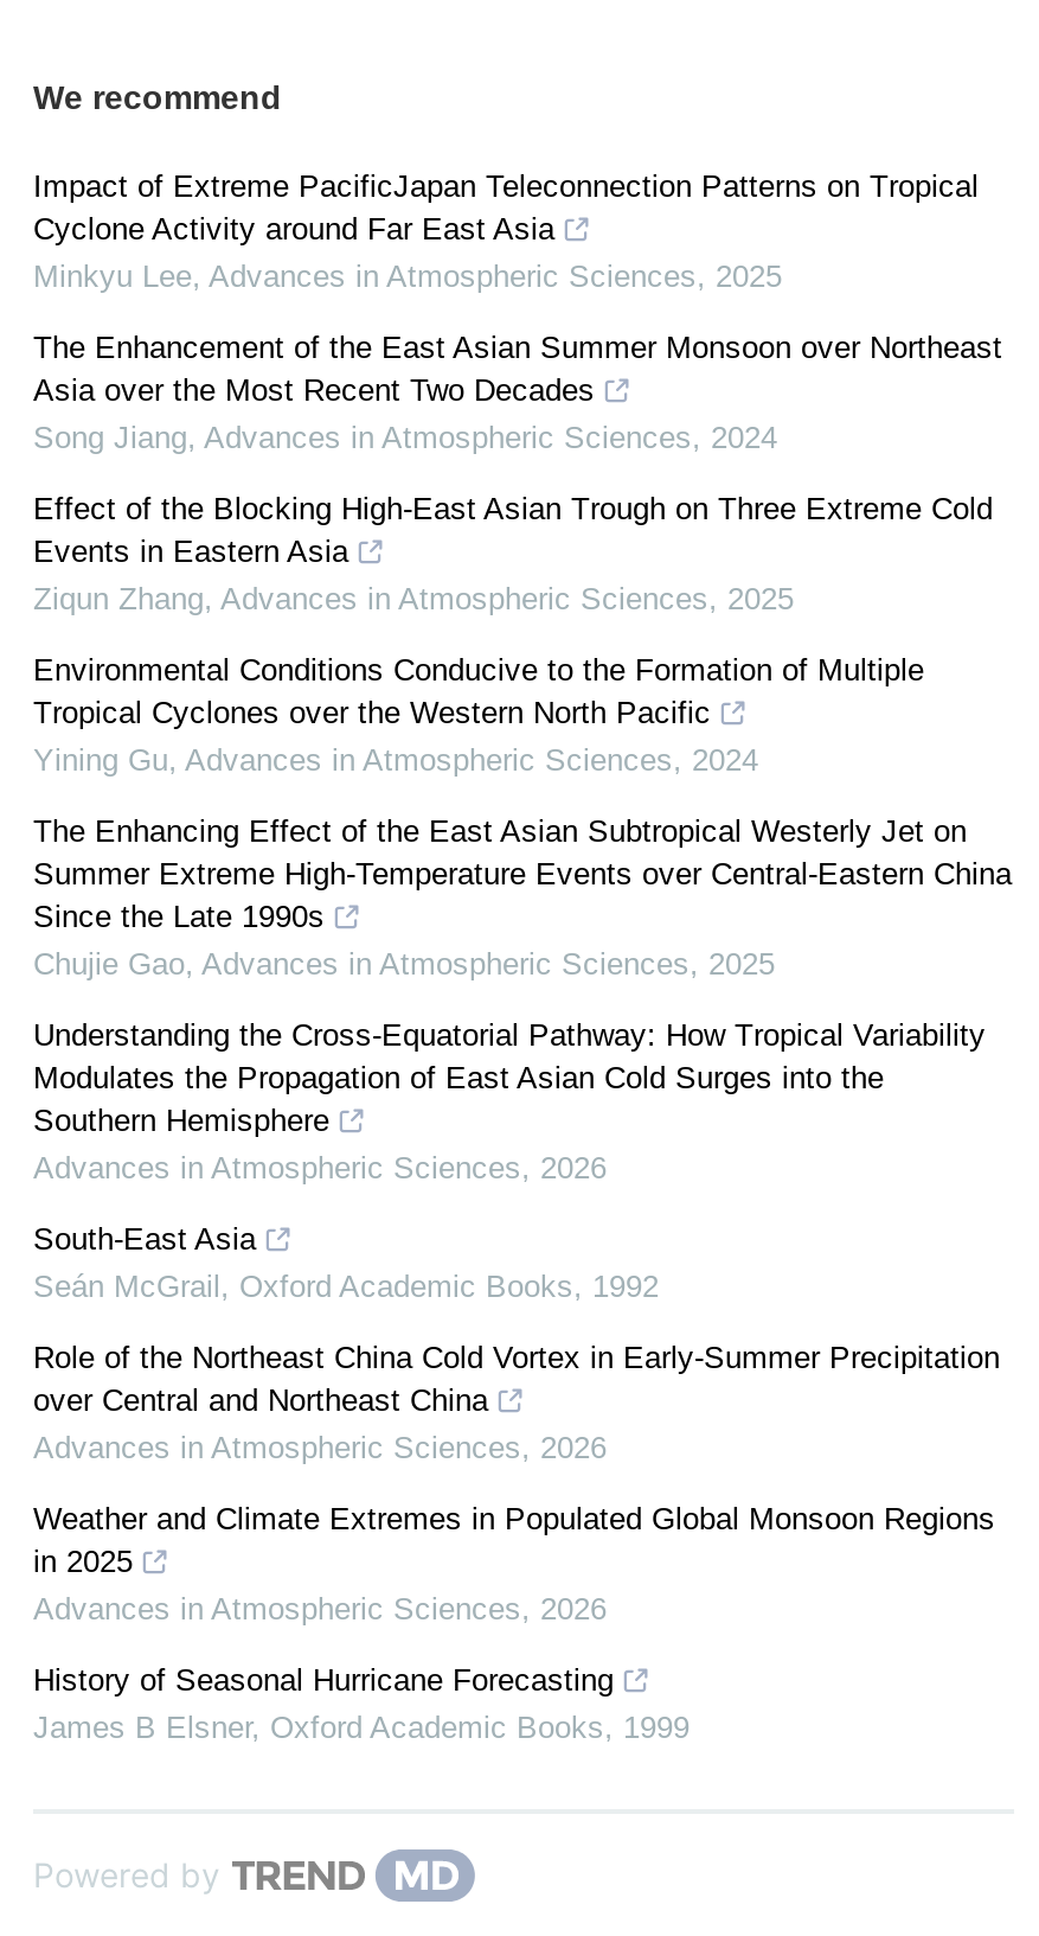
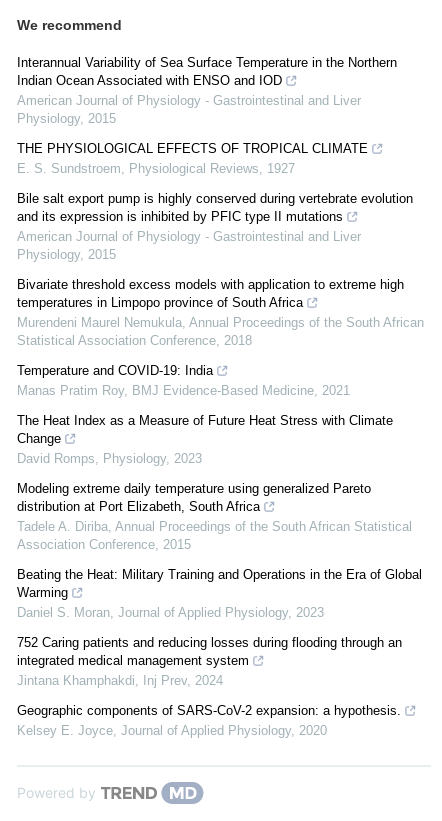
- Impact of Extreme PacificJapan Teleconnection Patterns on Tropical
- Cyclone Activity around Far East Asia
- Minkyu Lee, Advances in Atmospheric Sciences, 2025
+ Interannual Variability of Sea Surface Temperature in the Northern
+ Indian Ocean Associated with ENSO and IOD
+ American Journal of Physiology - Gastrointestinal and Liver
+ Physiology, 2015

- The Enhancement of the East Asian Summer Monsoon over Northeast
- Asia over the Most Recent Two Decades
- Song Jiang, Advances in Atmospheric Sciences, 2024
+ THE PHYSIOLOGICAL EFFECTS OF TROPICAL CLIMATE
+ E. S. Sundstroem, Physiological Reviews, 1927

- Effect of the Blocking High-East Asian Trough on Three Extreme Cold
- Events in Eastern Asia
- Ziqun Zhang, Advances in Atmospheric Sciences, 2025
+ Bile salt export pump is highly conserved during vertebrate evolution
+ and its expression is inhibited by PFIC type II mutations
+ American Journal of Physiology - Gastrointestinal and Liver
+ Physiology, 2015

- Environmental Conditions Conducive to the Formation of Multiple
- Tropical Cyclones over the Western North Pacific
- Yining Gu, Advances in Atmospheric Sciences, 2024
+ Bivariate threshold excess models with application to extreme high
+ temperatures in Limpopo province of South Africa
+ Murendeni Maurel Nemukula, Annual Proceedings of the South African
+ Statistical Association Conference, 2018

- The Enhancing Effect of the East Asian Subtropical Westerly Jet on
- Summer Extreme High-Temperature Events over Central-Eastern China
- Since the Late 1990s
- Chujie Gao, Advances in Atmospheric Sciences, 2025
+ Temperature and COVID-19: India
+ Manas Pratim Roy, BMJ Evidence-Based Medicine, 2021

- Understanding the Cross-Equatorial Pathway: How Tropical Variability
- Modulates the Propagation of East Asian Cold Surges into the
- Southern Hemisphere
- Advances in Atmospheric Sciences, 2026
+ The Heat Index as a Measure of Future Heat Stress with Climate
+ Change
+ David Romps, Physiology, 2023

- South-East Asia
- Seán McGrail, Oxford Academic Books, 1992
+ Modeling extreme daily temperature using generalized Pareto
+ distribution at Port Elizabeth, South Africa
+ Tadele A. Diriba, Annual Proceedings of the South African Statistical
+ Association Conference, 2015

- Role of the Northeast China Cold Vortex in Early-Summer Precipitation
- over Central and Northeast China
- Advances in Atmospheric Sciences, 2026
+ Beating the Heat: Military Training and Operations in the Era of Global
+ Warming
+ Daniel S. Moran, Journal of Applied Physiology, 2023

- Weather and Climate Extremes in Populated Global Monsoon Regions
- in 2025
- Advances in Atmospheric Sciences, 2026
+ 752 Caring patients and reducing losses during flooding through an
+ integrated medical management system
+ Jintana Khamphakdi, Inj Prev, 2024

- History of Seasonal Hurricane Forecasting
- James B Elsner, Oxford Academic Books, 1999
+ Geographic components of SARS-CoV-2 expansion: a hypothesis.
+ Kelsey E. Joyce, Journal of Applied Physiology, 2020
